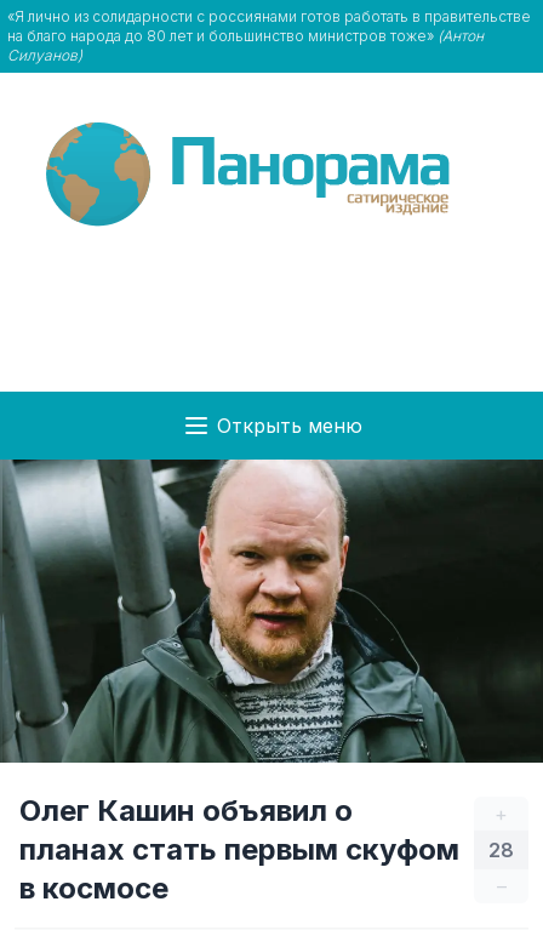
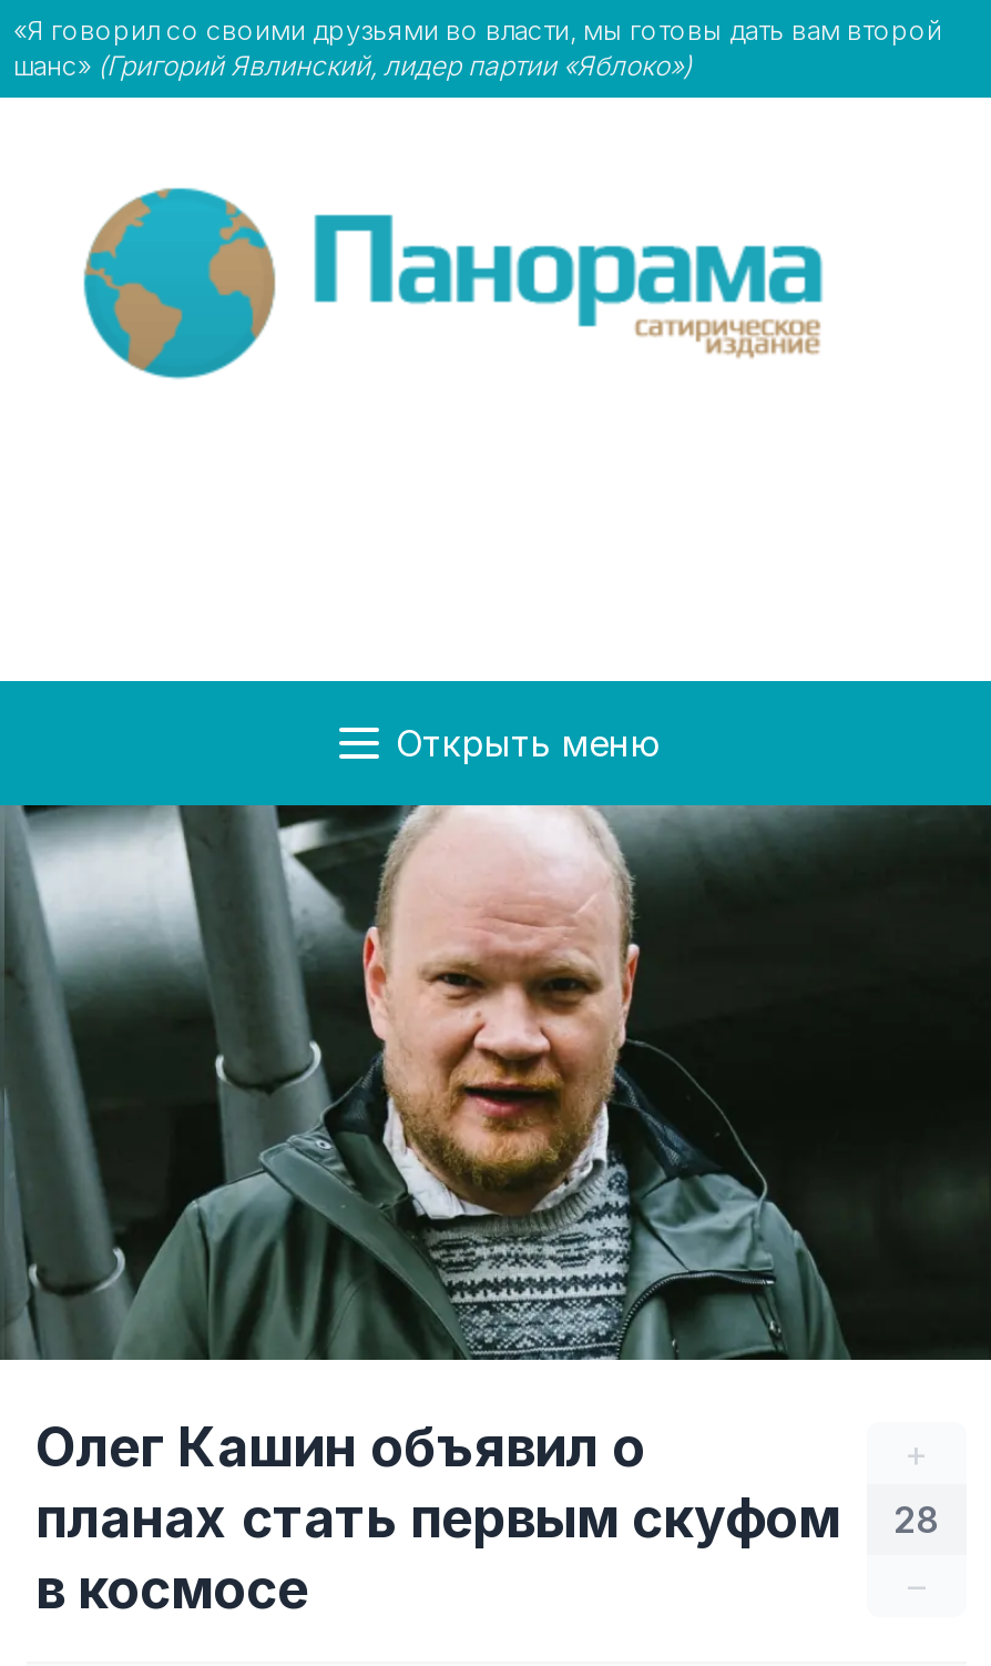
- «Я лично из солидарности с россиянами готов работать в правительстве
- на благо народа до 80 лет и большинство министров тоже» (Антон
- Силуанов)
+ «Я говорил со своими друзьями во власти, мы готовы дать вам второй
+ шанс» (Григорий Явлинский, лидер партии «Яблоко»)
